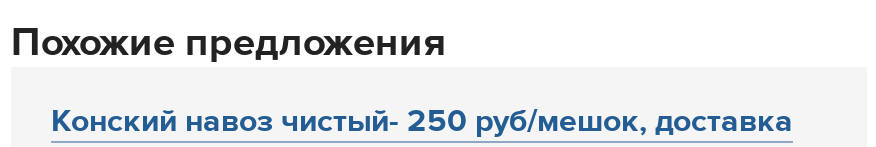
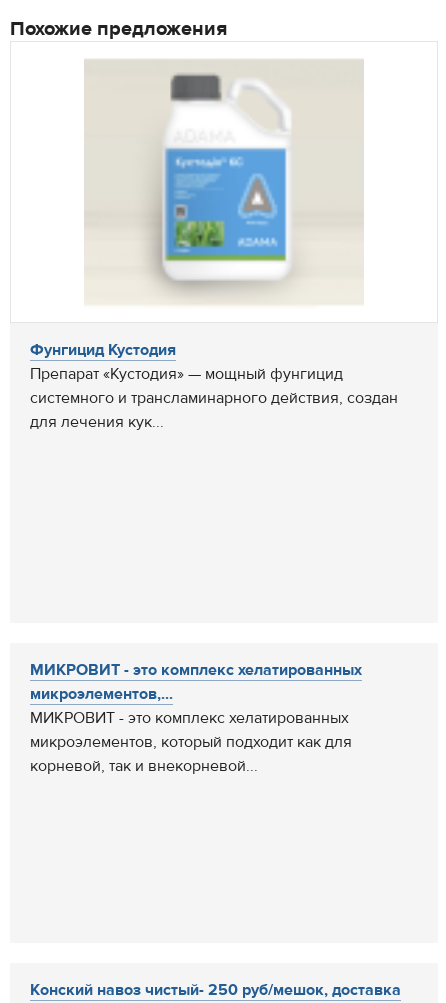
+ [image]
+ Фунгицид Кустодия
+ Препарат «Кустодия» — мощный фунгицид
+ системного и трансламинарного действия, создан
+ для лечения кук...

+ МИКРОВИТ - это комплекс хелатированных
+ микроэлементов,...
+ МИКРОВИТ - это комплекс хелатированных
+ микроэлементов, который подходит как для
+ корневой, так и внекорневой...
